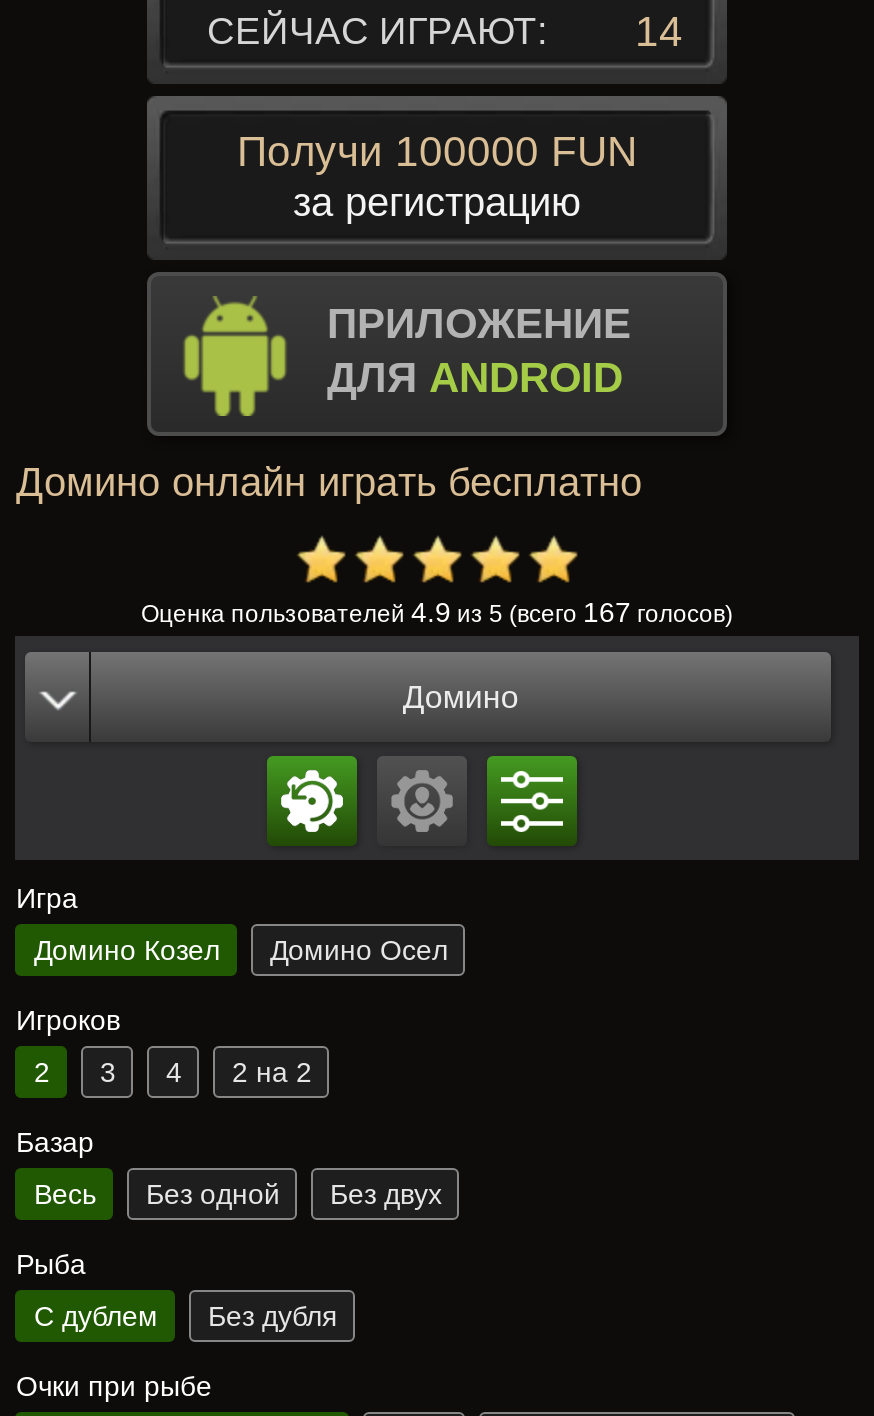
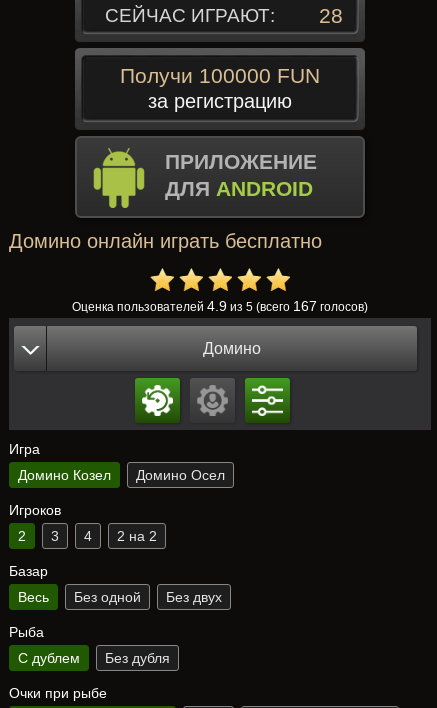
- 14
+ 28
